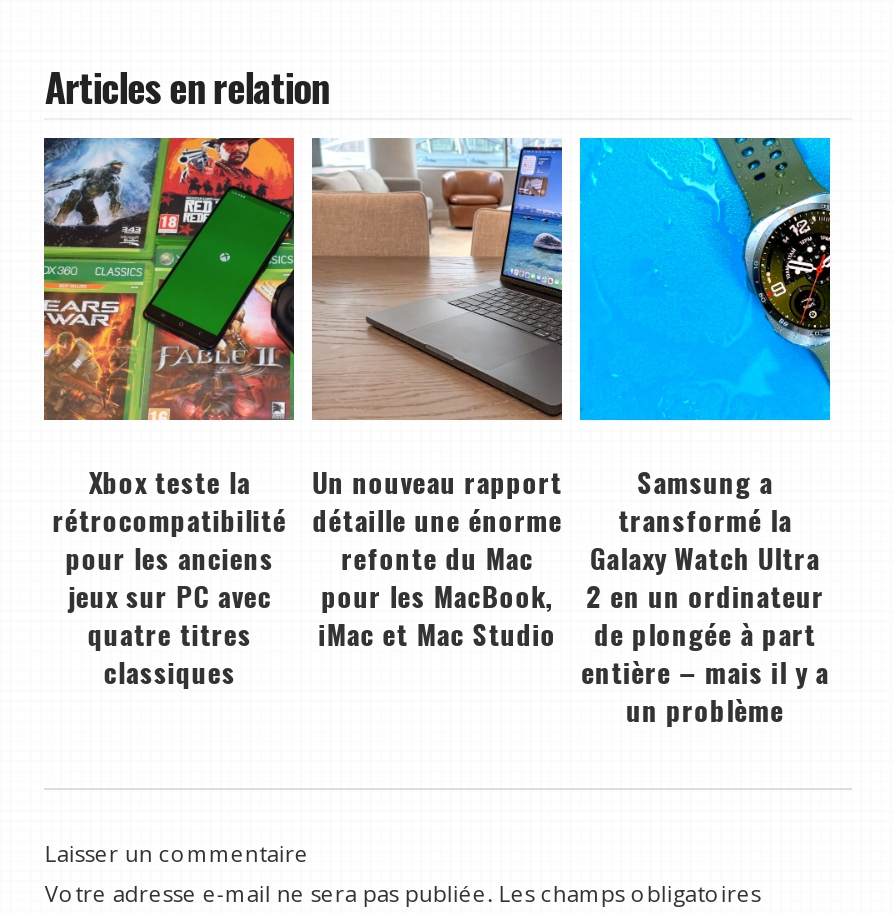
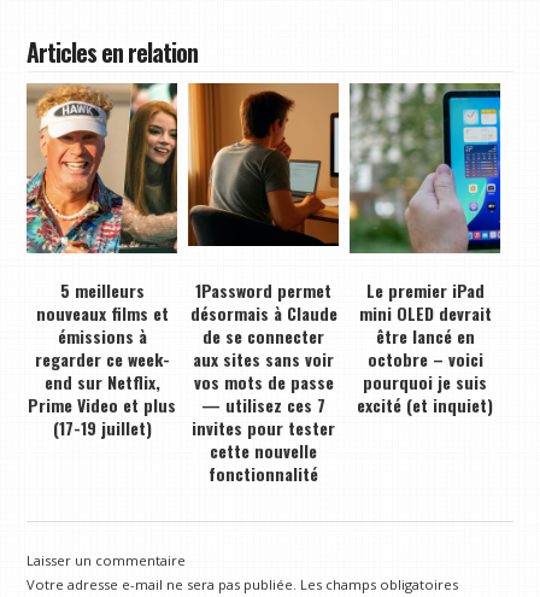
- [image]
- Xbox teste la
- rétrocompatibilité
- pour les anciens
- jeux sur PC avec
- quatre titres
- classiques
+ [image]
+ 5 meilleurs
+ nouveaux films et
+ émissions à
+ regarder ce week-
+ end sur Netflix,
+ Prime Video et plus
+ (17-19 juillet)

- [image]
+ [image]

- [image]
+ [image]

- Un nouveau rapport
- détaille une énorme
- refonte du Mac
- pour les MacBook,
- iMac et Mac Studio
+ 1Password permet
+ désormais à Claude
+ de se connecter
+ aux sites sans voir
+ vos mots de passe
+ — utilisez ces 7
+ invites pour tester
+ cette nouvelle
+ fonctionnalité

- Samsung a
- transformé la
- Galaxy Watch Ultra
- 2 en un ordinateur
- de plongée à part
- entière – mais il y a
- un problème
+ Le premier iPad
+ mini OLED devrait
+ être lancé en
+ octobre – voici
+ pourquoi je suis
+ excité (et inquiet)
